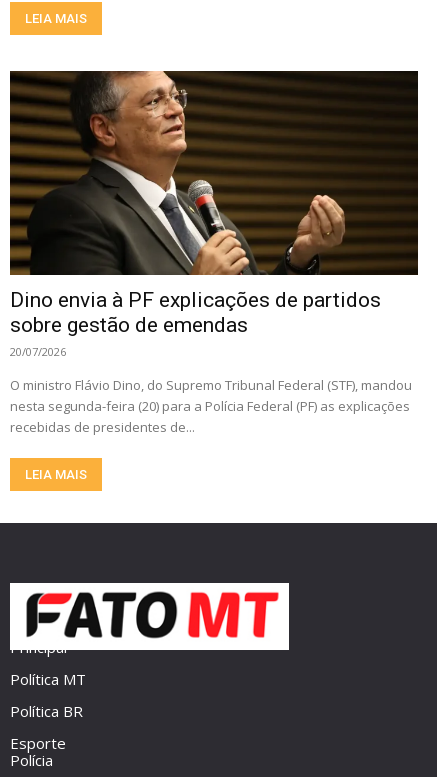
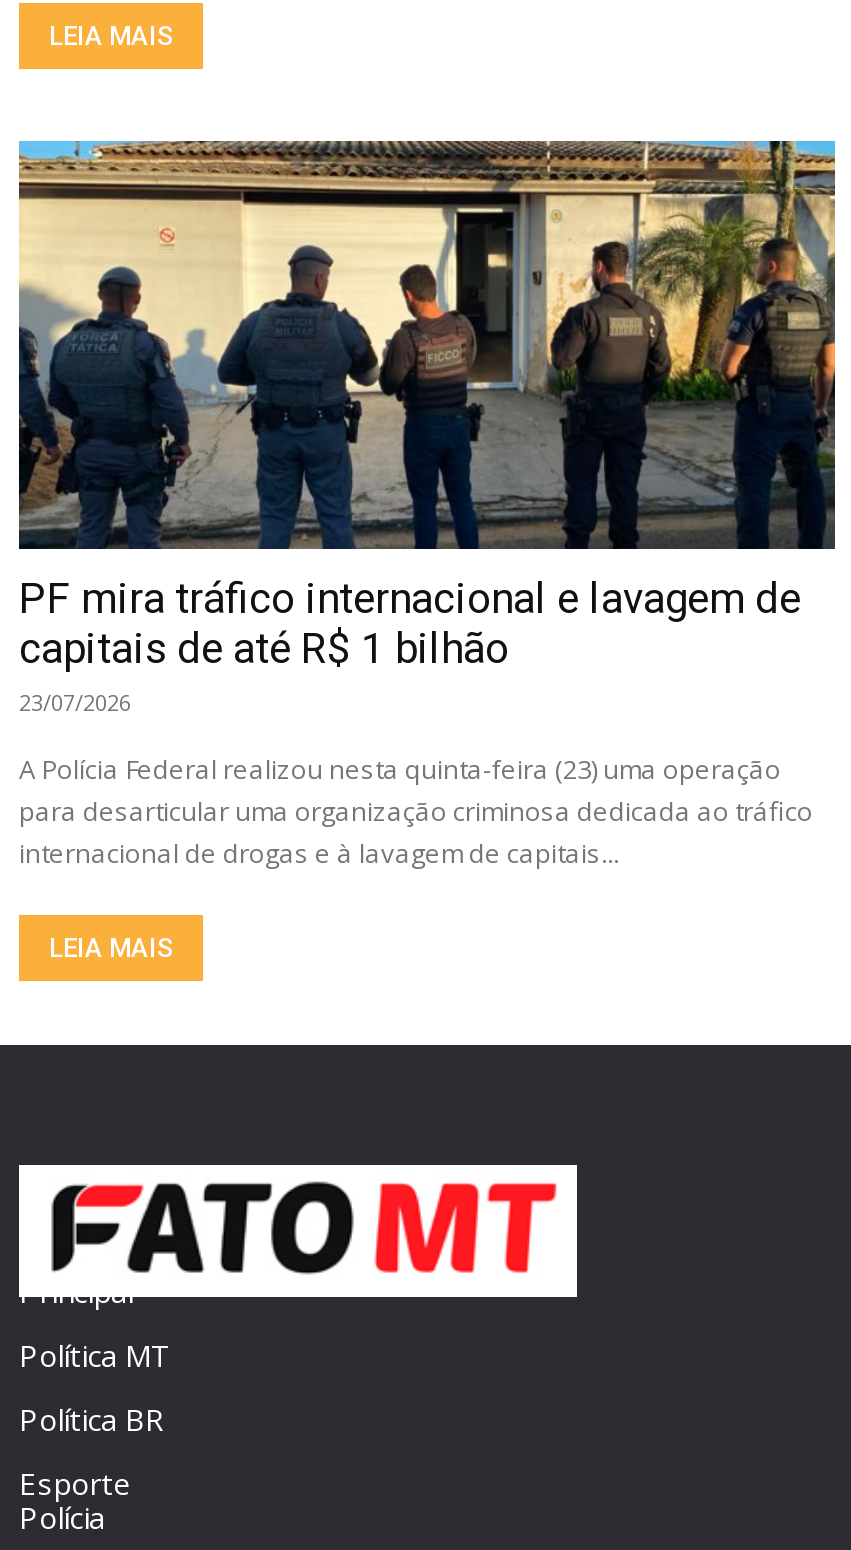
- [image]
- Dino envia à PF explicações de partidos
- sobre gestão de emendas
- 20/07/2026
+ [image]
+ PF mira tráfico internacional e lavagem de
+ capitais de até R$ 1 bilhão
+ 23/07/2026

- O ministro Flávio Dino, do Supremo Tribunal Federal (STF), mandou
- nesta segunda-feira (20) para a Polícia Federal (PF) as explicações
- recebidas de presidentes de...
+ A Polícia Federal realizou nesta quinta-feira (23) uma operação
+ para desarticular uma organização criminosa dedicada ao tráfico
+ internacional de drogas e à lavagem de capitais...
